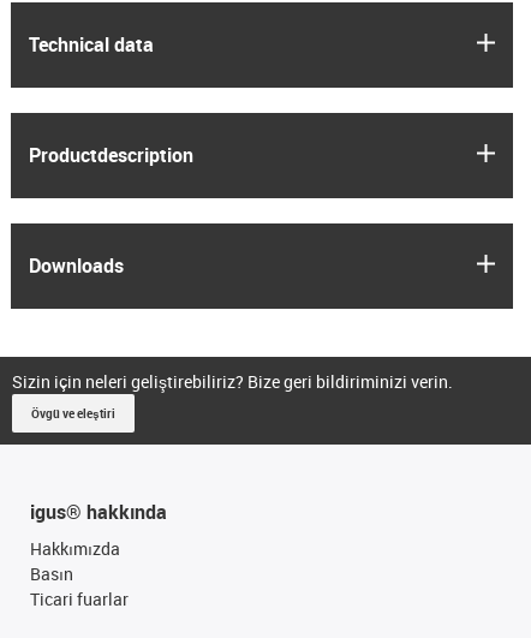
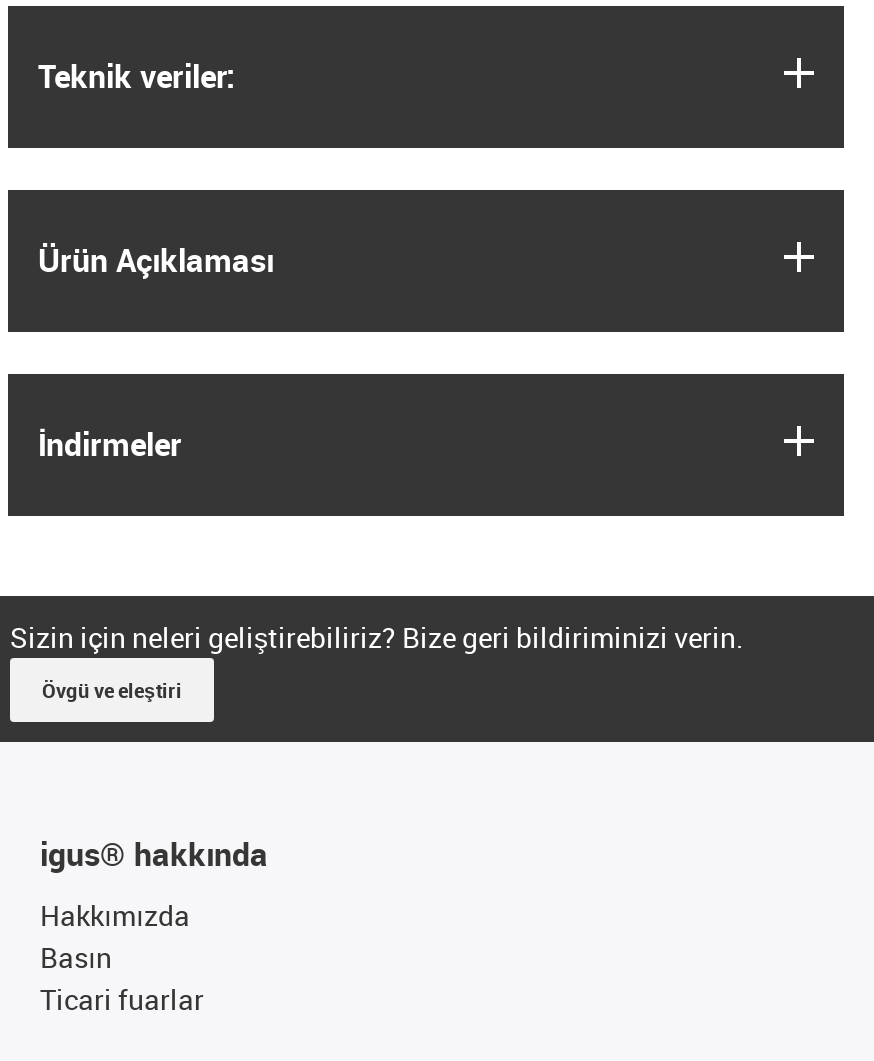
- Technical data
+ Teknik veriler:

- Productdescription
+ Ürün Açıklaması

- Downloads
+ İndirmeler
